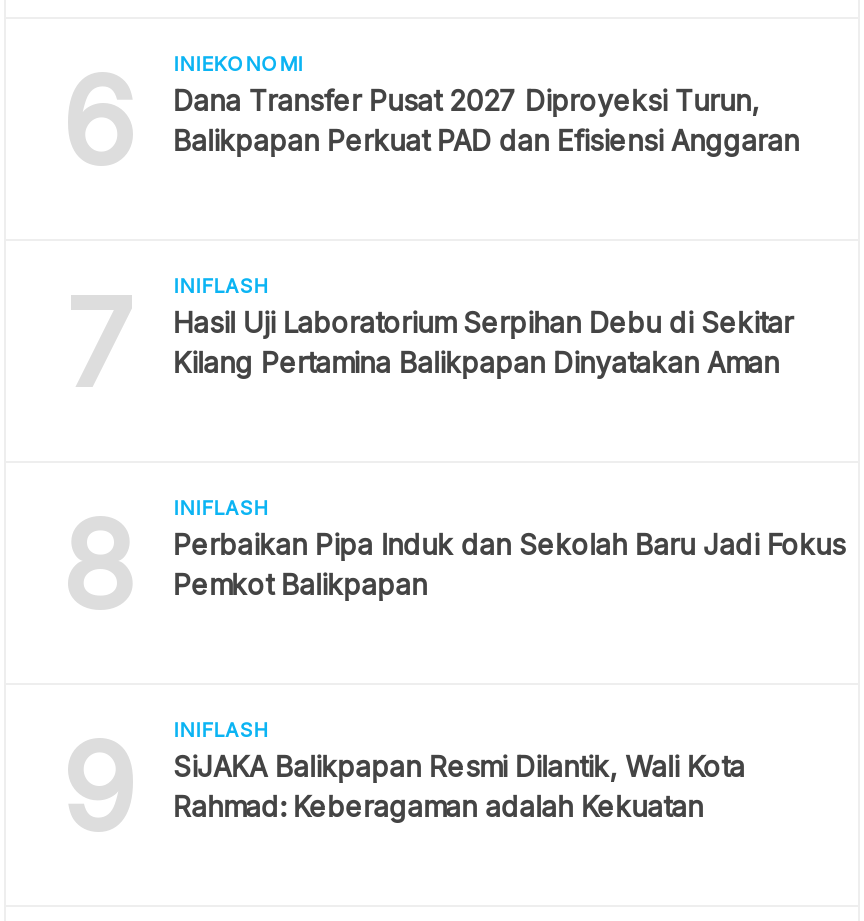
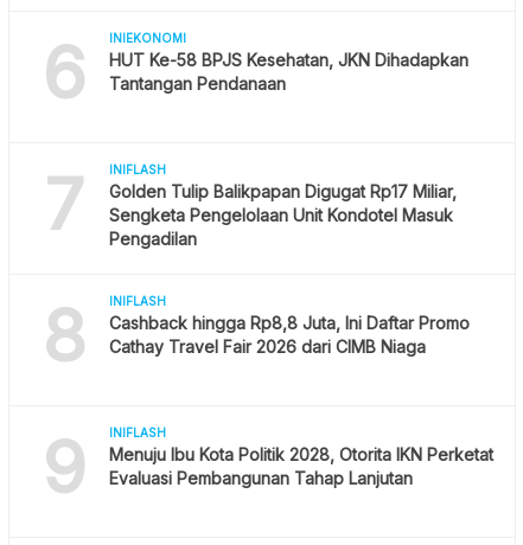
- Dana Transfer Pusat 2027 Diproyeksi Turun,
- Balikpapan Perkuat PAD dan Efisiensi Anggaran
+ HUT Ke-58 BPJS Kesehatan, JKN Dihadapkan
+ Tantangan Pendanaan

- Hasil Uji Laboratorium Serpihan Debu di Sekitar
- Kilang Pertamina Balikpapan Dinyatakan Aman
+ Golden Tulip Balikpapan Digugat Rp17 Miliar,
+ Sengketa Pengelolaan Unit Kondotel Masuk
+ Pengadilan

- Perbaikan Pipa Induk dan Sekolah Baru Jadi Fokus
- Pemkot Balikpapan
+ Cashback hingga Rp8,8 Juta, Ini Daftar Promo
+ Cathay Travel Fair 2026 dari CIMB Niaga

- SiJAKA Balikpapan Resmi Dilantik, Wali Kota
- Rahmad: Keberagaman adalah Kekuatan
+ Menuju Ibu Kota Politik 2028, Otorita IKN Perketat
+ Evaluasi Pembangunan Tahap Lanjutan
